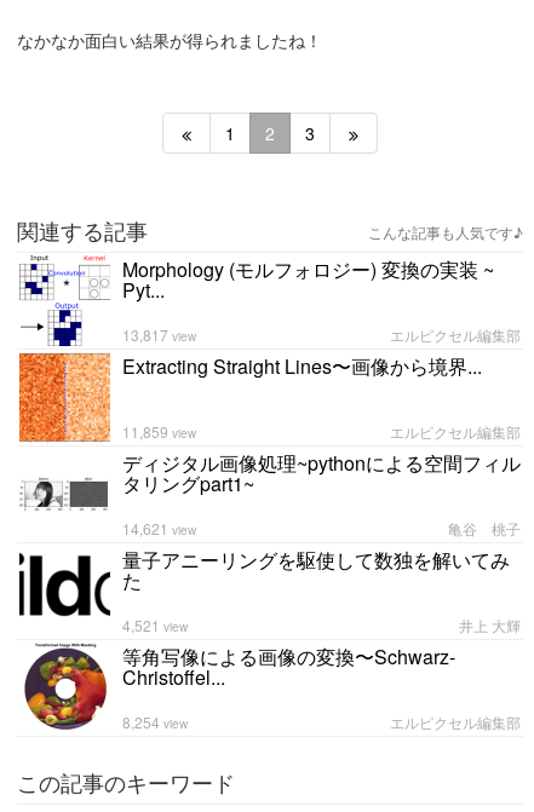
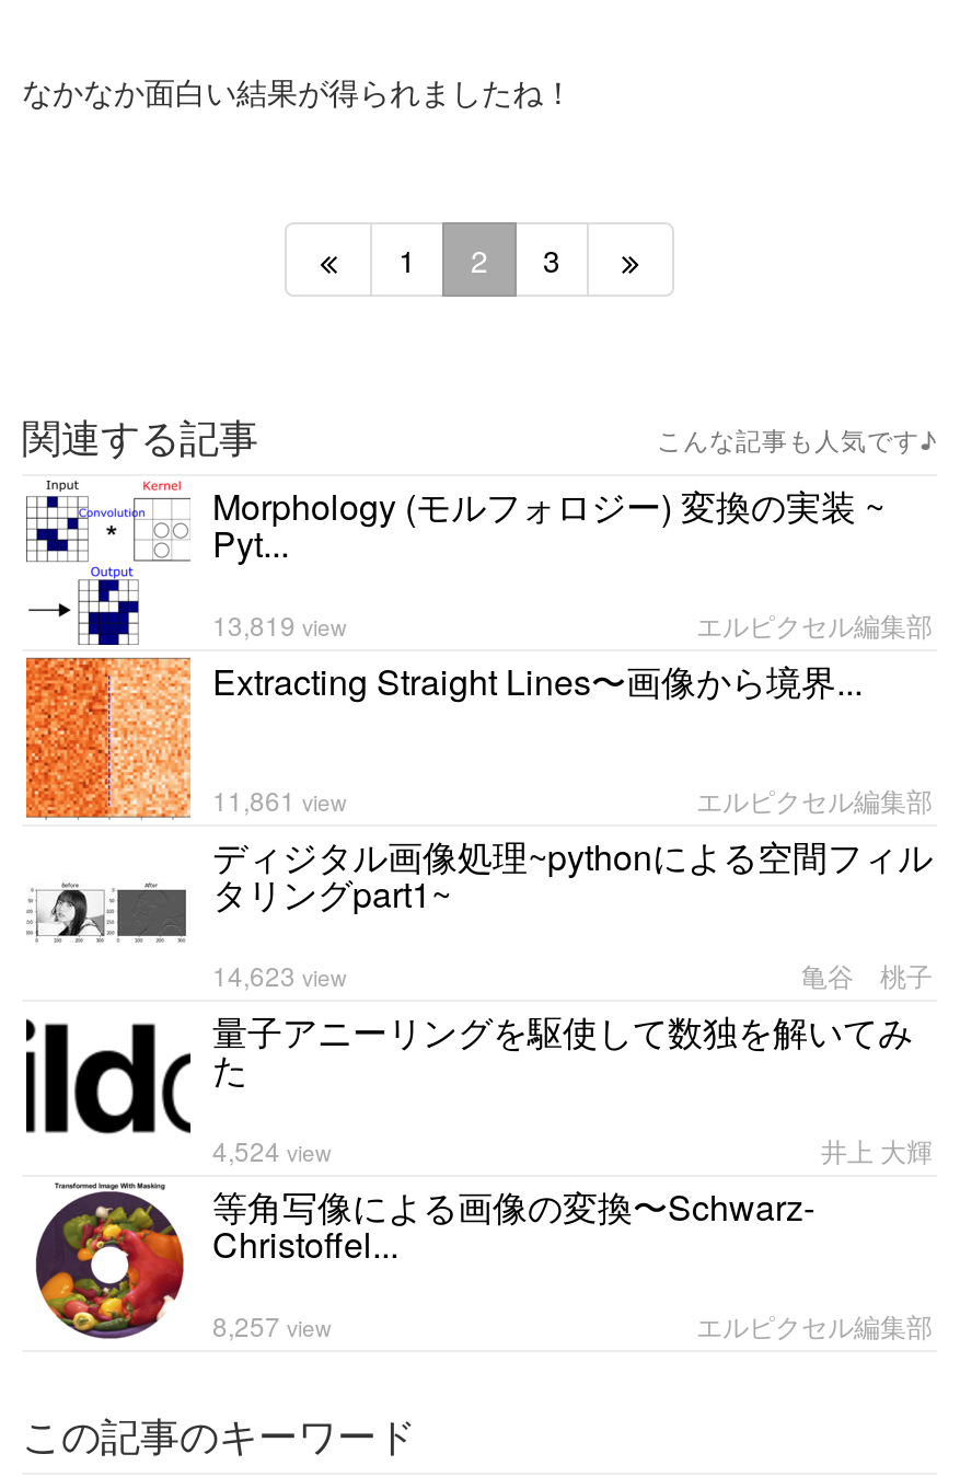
- 13,817 view
+ 13,819 view

- 11,859 view
+ 11,861 view

- 14,621 view
+ 14,623 view

- 4,521 view
+ 4,524 view

- 8,254 view
+ 8,257 view
